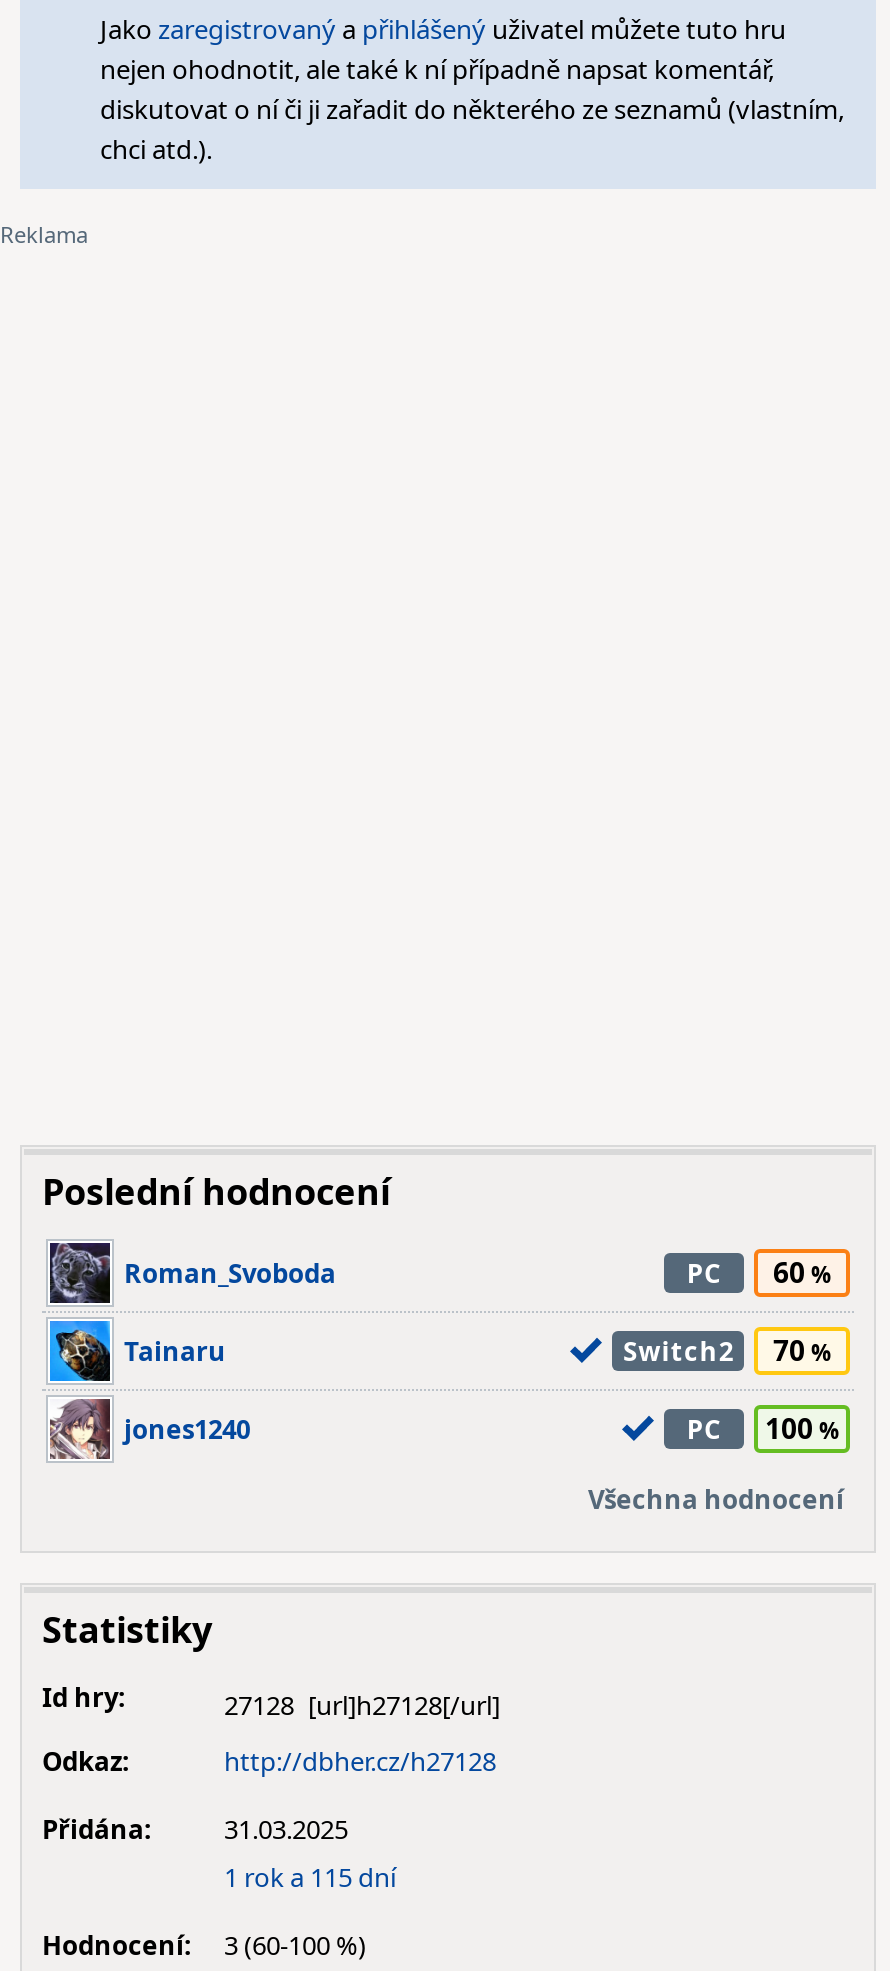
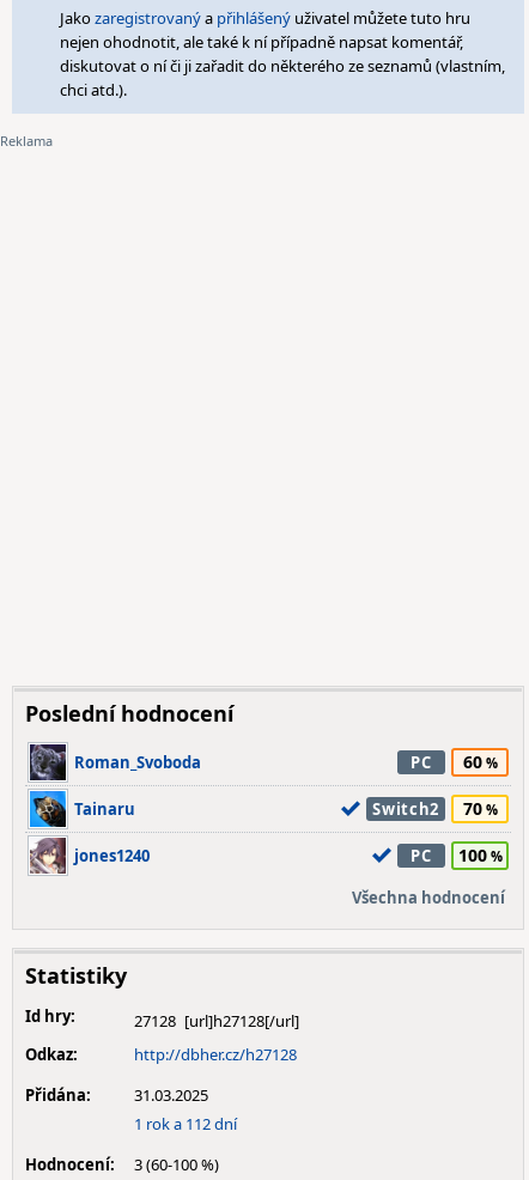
- 1 rok a 115 dní
+ 1 rok a 112 dní
